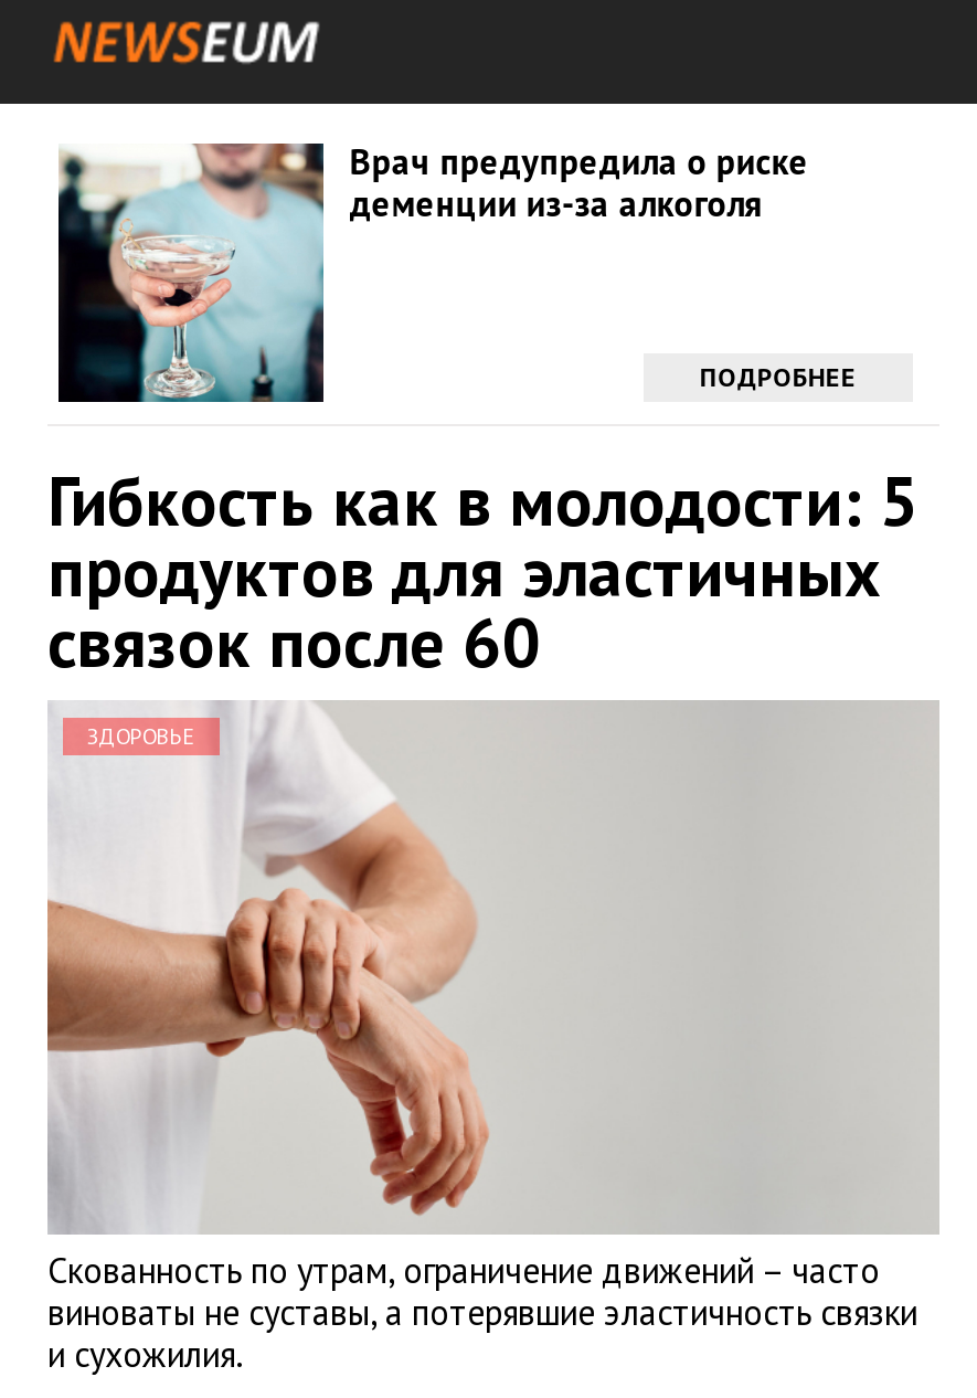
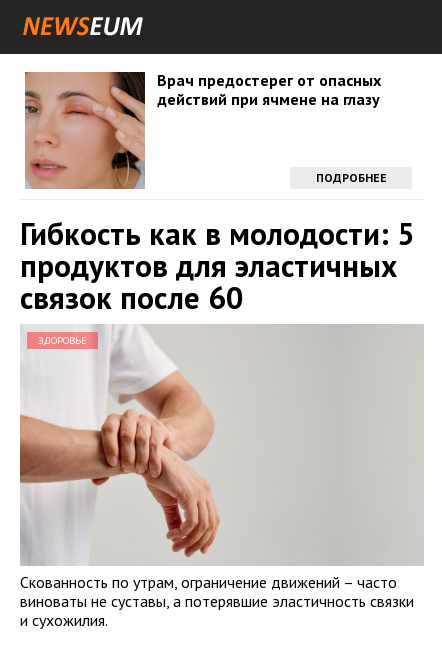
- [image]
- Врач предупредила о риске
- деменции из-за алкоголя
+ [image]
+ Врач предостерег от опасных
+ действий при ячмене на глазу
